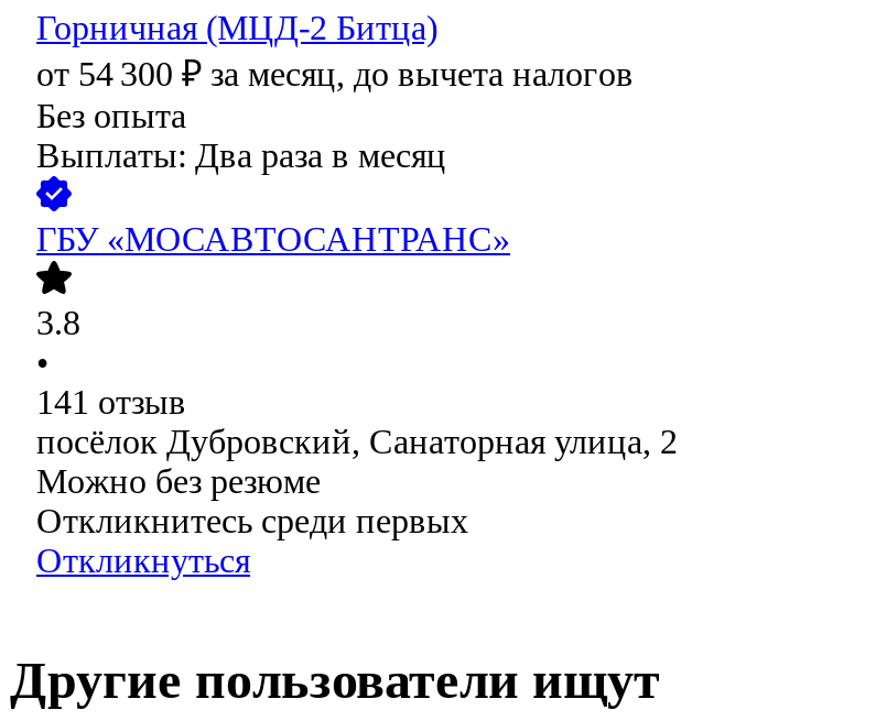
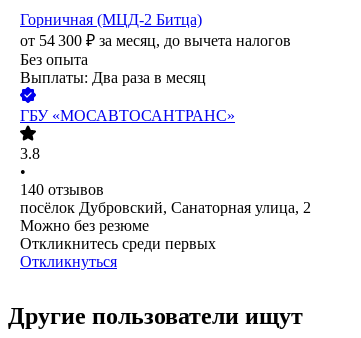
- 141 отзыв
+ 140 отзывов
